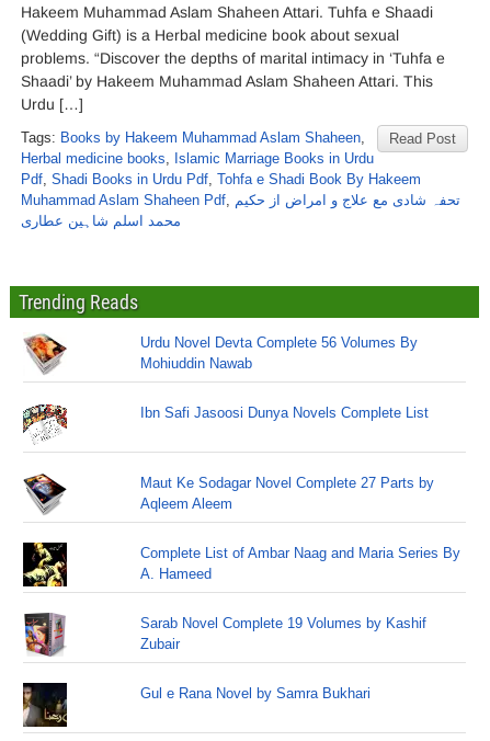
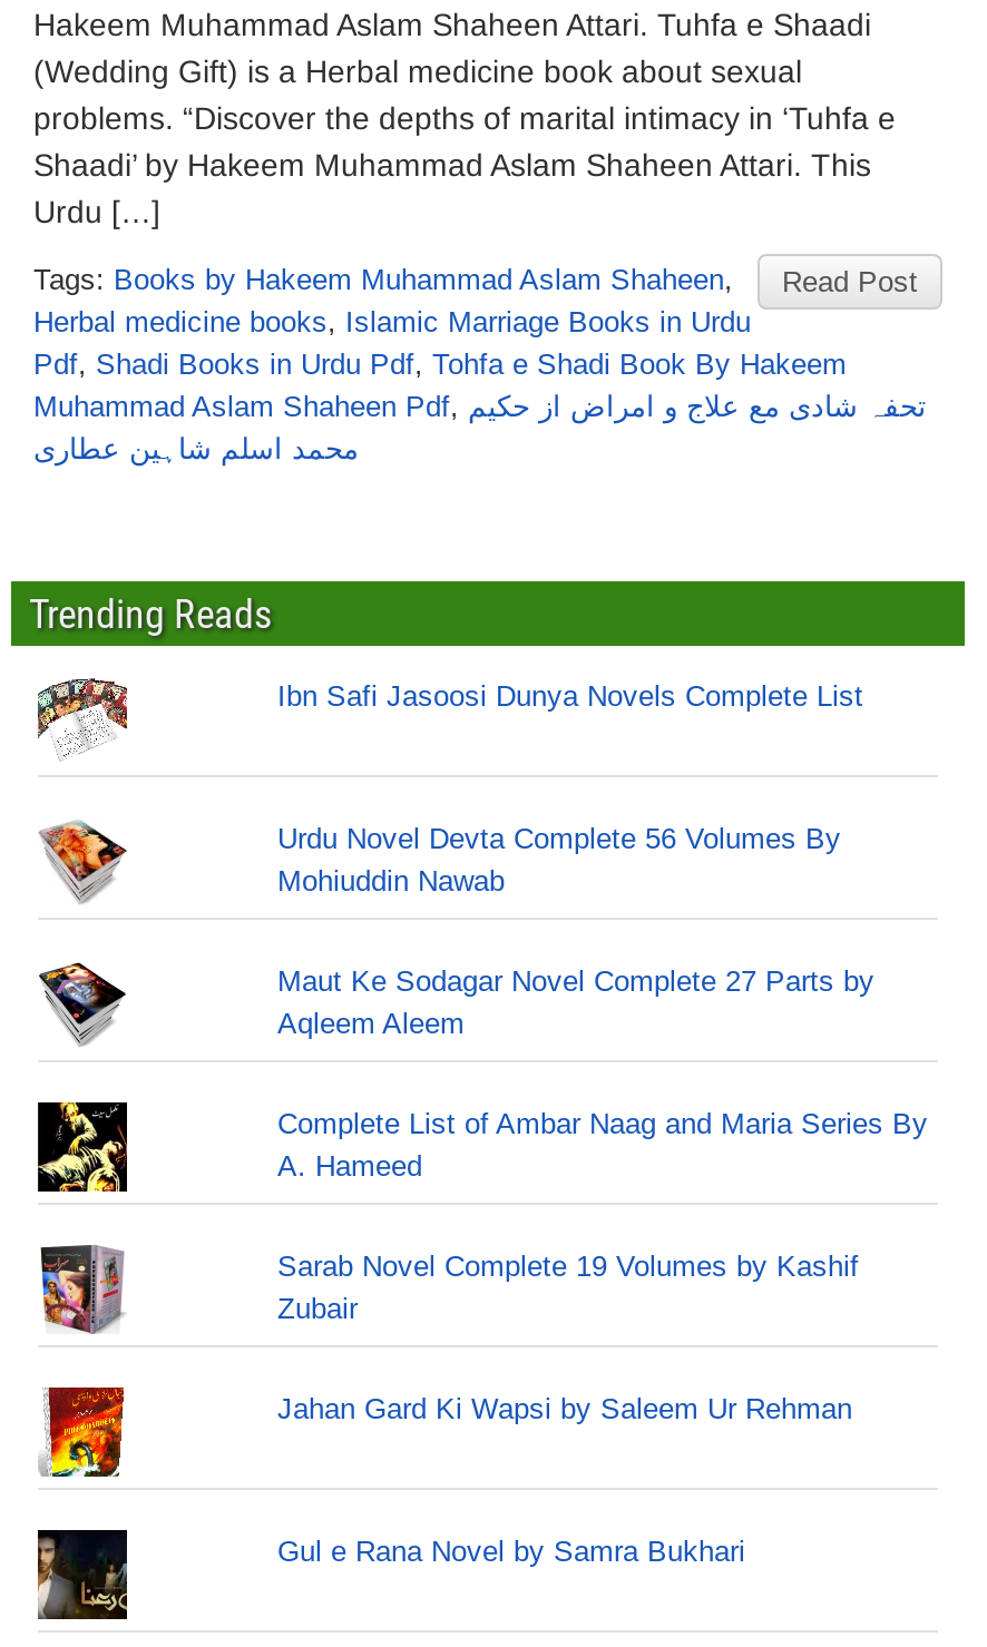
moved up: [image]

moved up: Ibn Safi Jasoosi Dunya Novels Complete List

+ [image]

+ Jahan Gard Ki Wapsi by Saleem Ur Rehman
